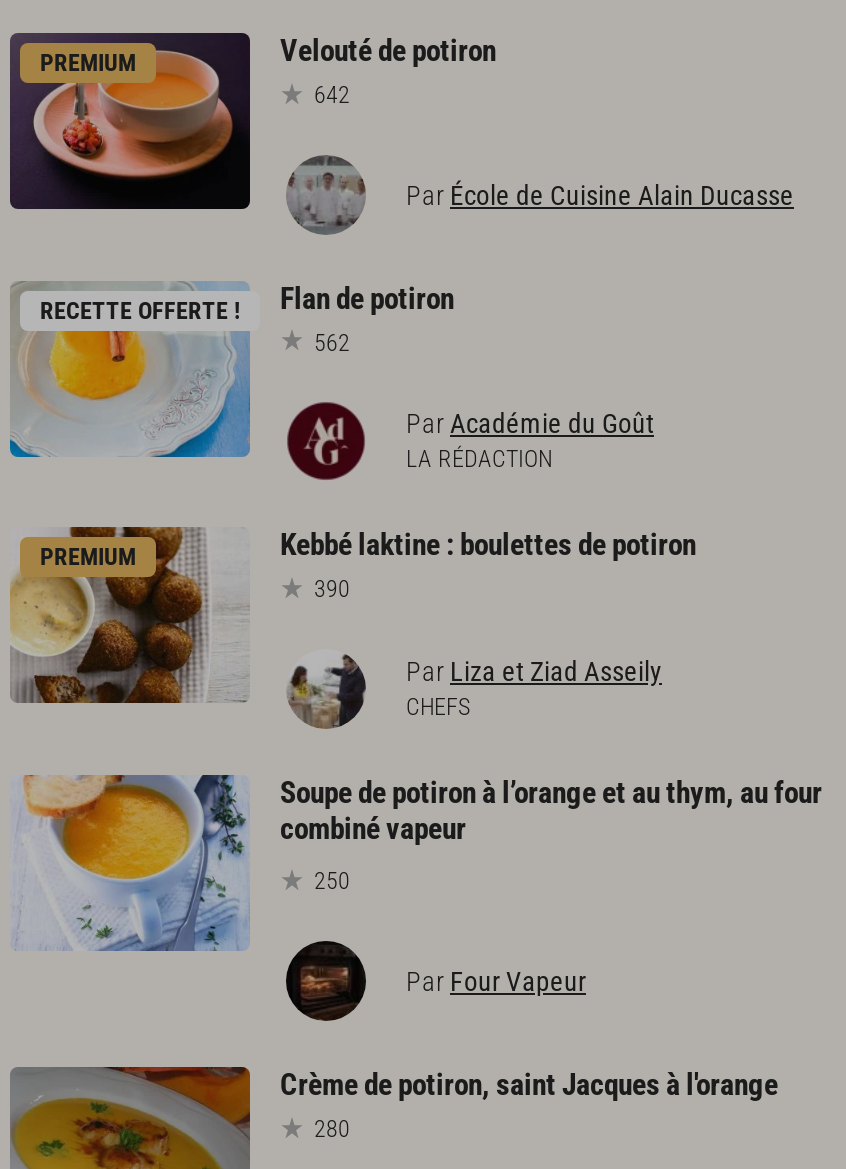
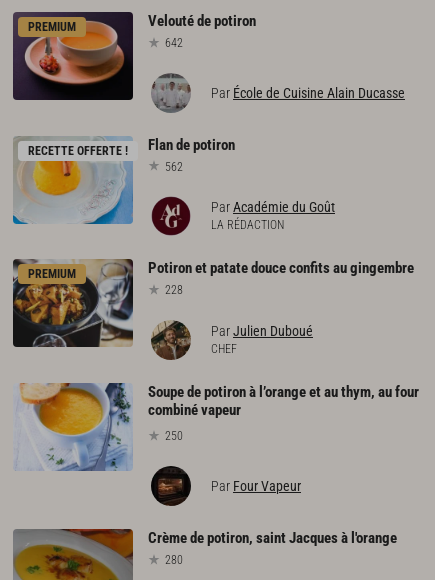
- [image]
- Kebbé laktine : boulettes de potiron
- 390
+ [image]
+ Potiron et patate douce confits au gingembre
+ 228

- [image]
- Par Liza et Ziad Asseily
- CHEFS
+ [image]
+ Par Julien Duboué
+ CHEF
